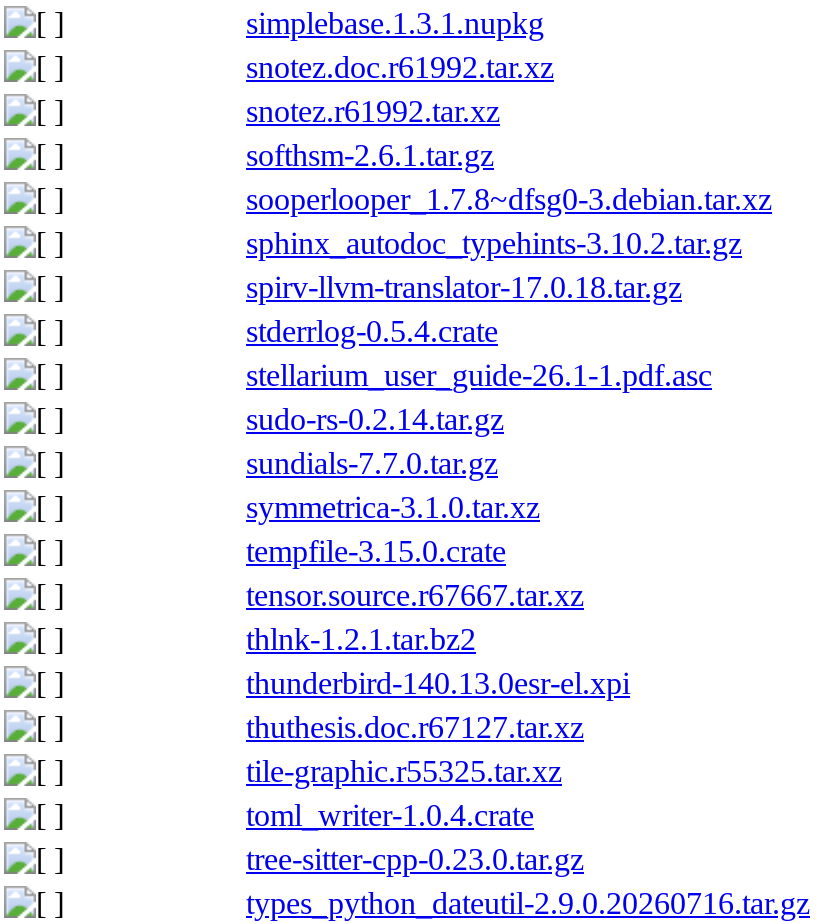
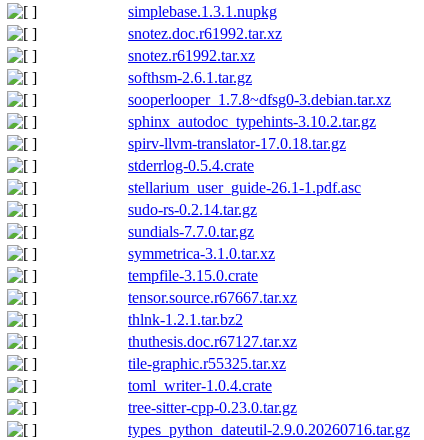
- thunderbird-140.13.0esr-el.xpi
